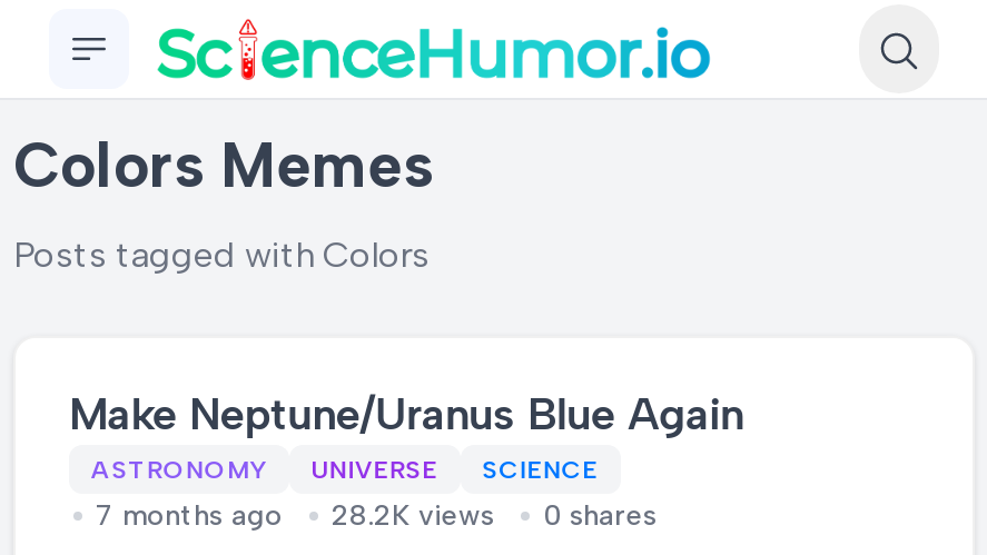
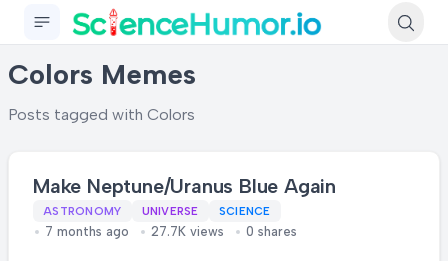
- 7 months ago 28.2K views 0 shares
+ 7 months ago 27.7K views 0 shares
